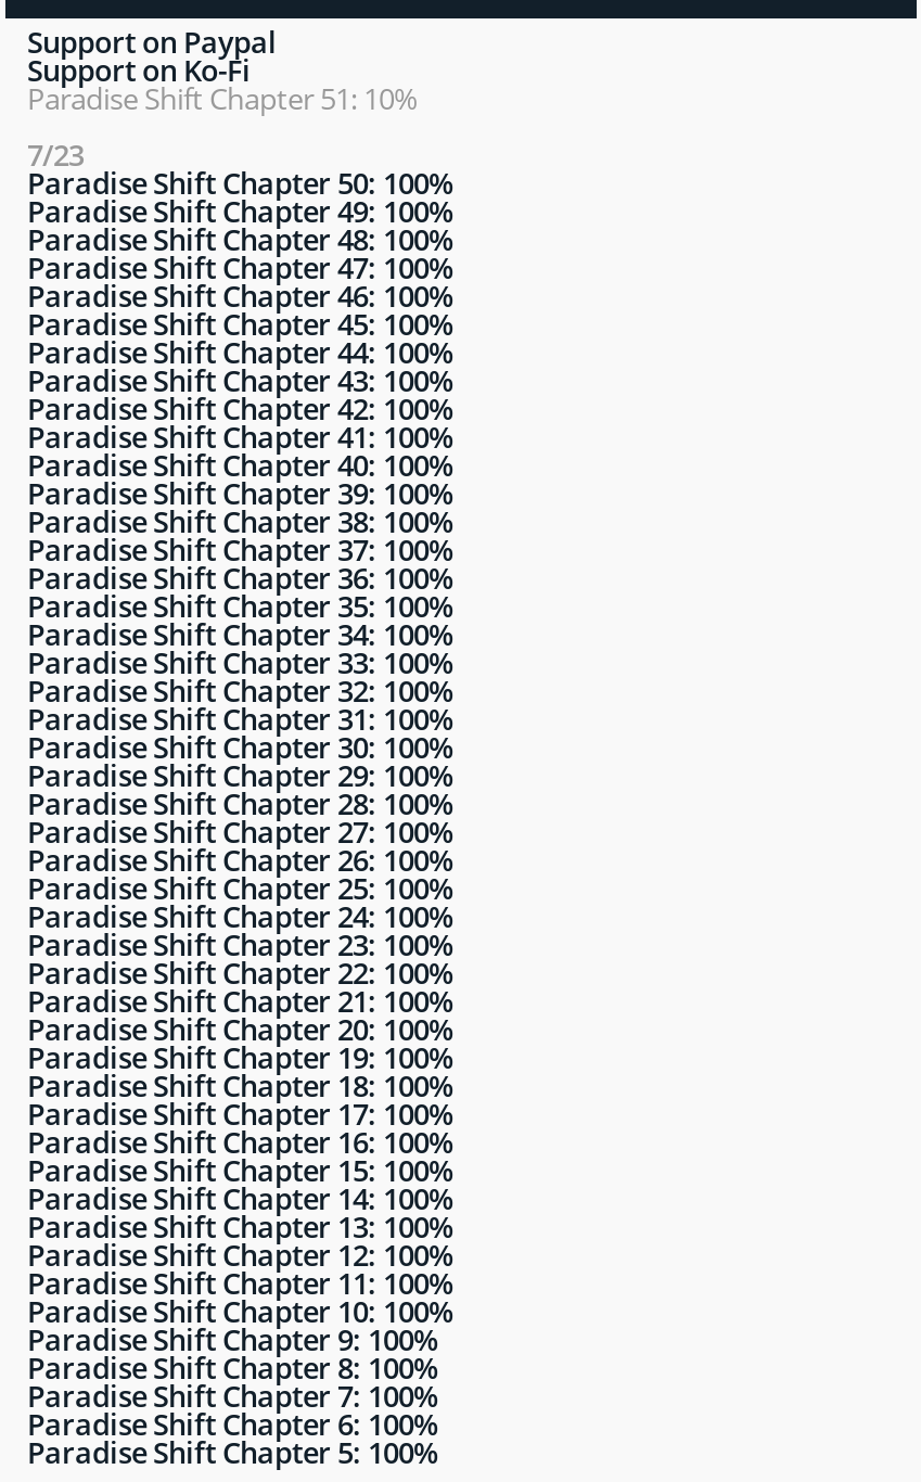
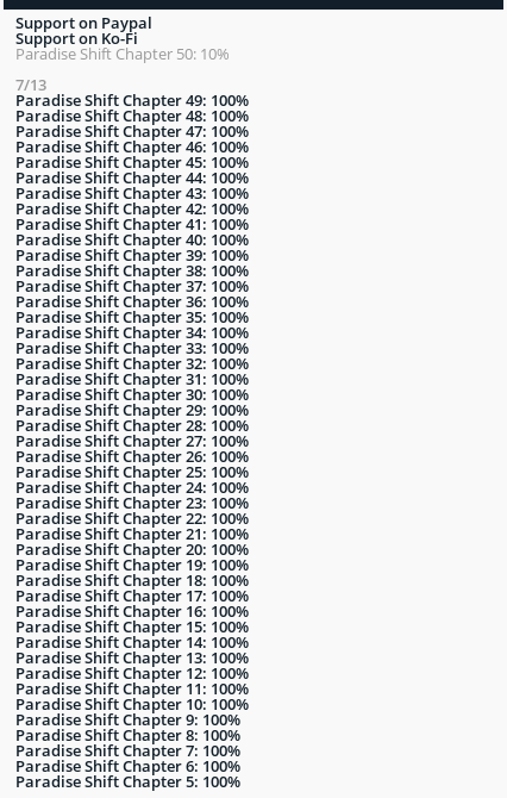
- Paradise Shift Chapter 51: 10%
- 7/23
- Paradise Shift Chapter 50: 100%
+ Paradise Shift Chapter 50: 10%
+ 7/13
